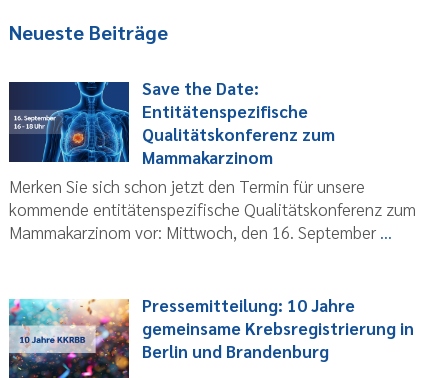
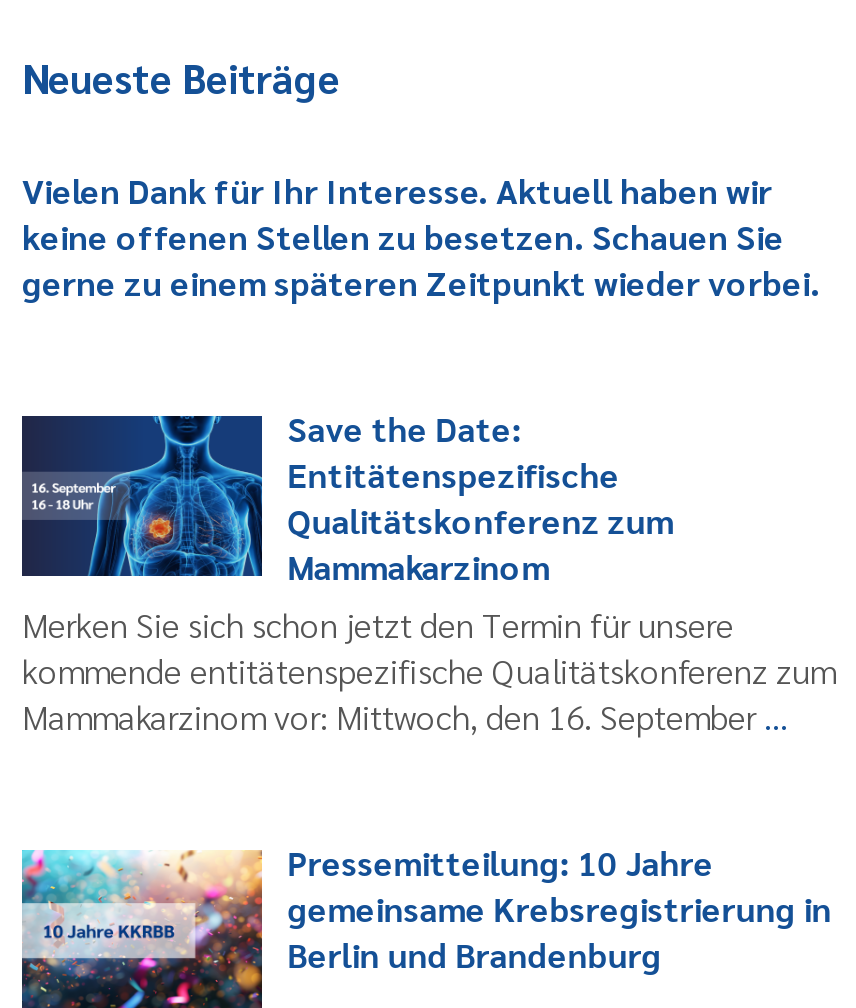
+ Vielen Dank für Ihr Interesse. Aktuell haben wir
+ keine offenen Stellen zu besetzen. Schauen Sie
+ gerne zu einem späteren Zeitpunkt wieder vorbei.
